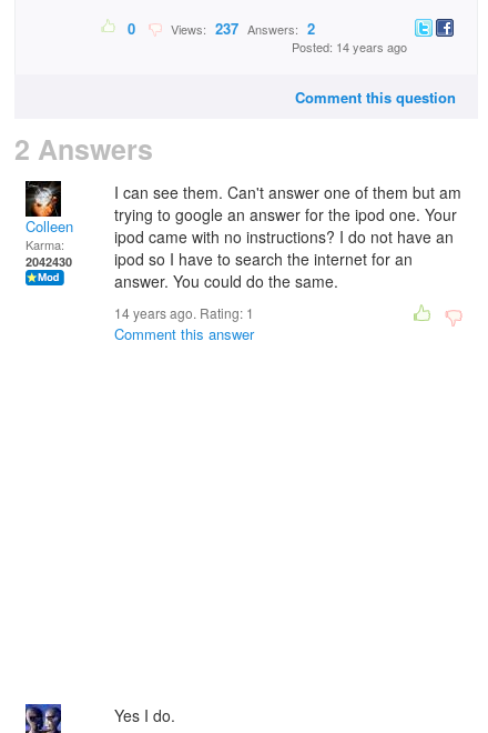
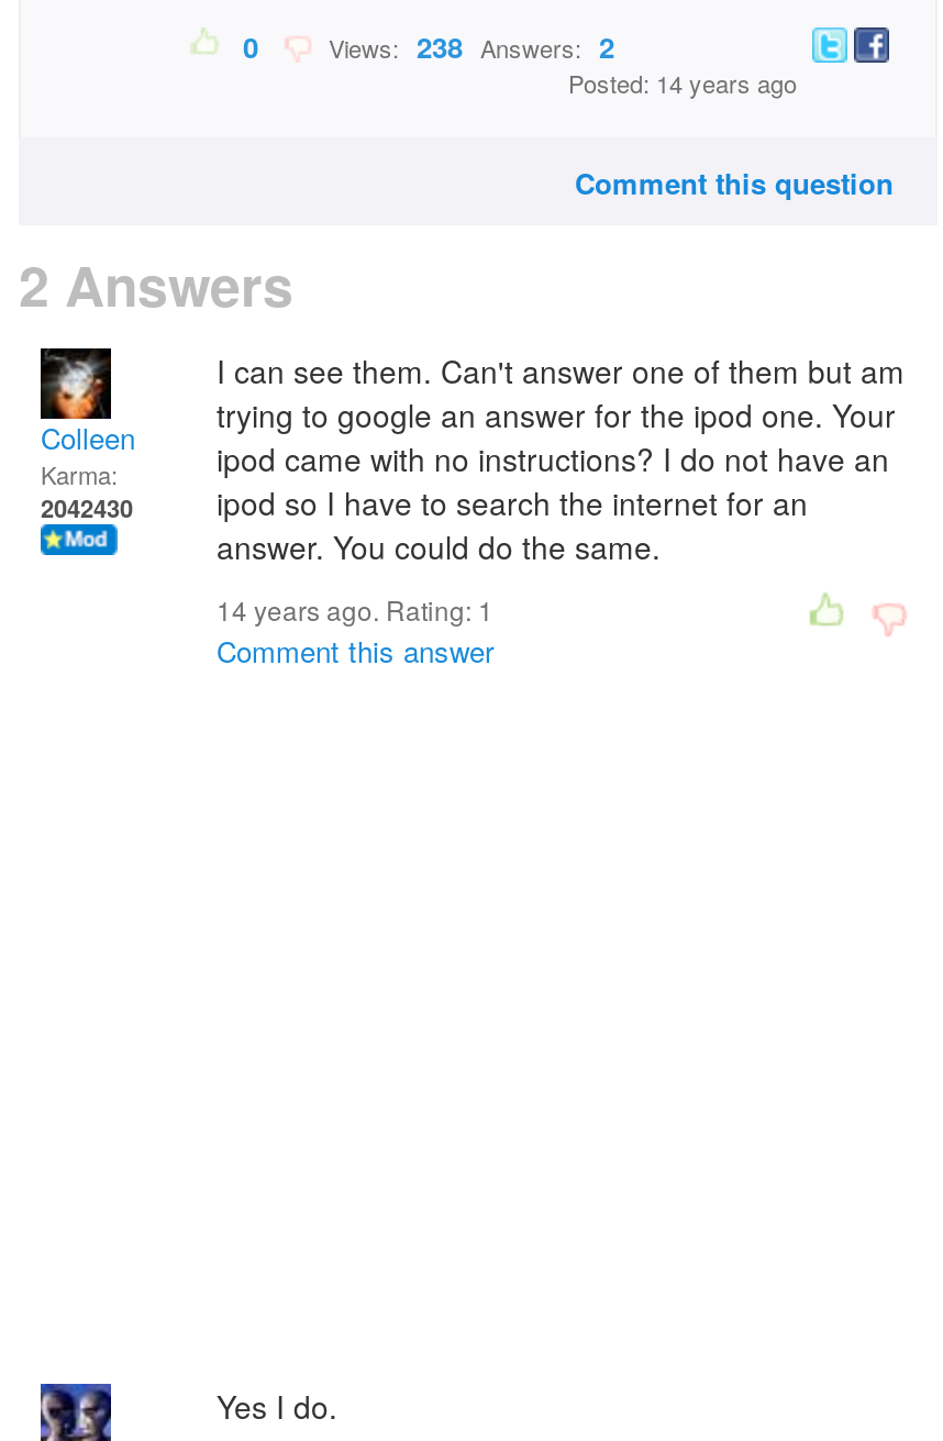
- Views: 237 Answers: 2
+ Views: 238 Answers: 2
